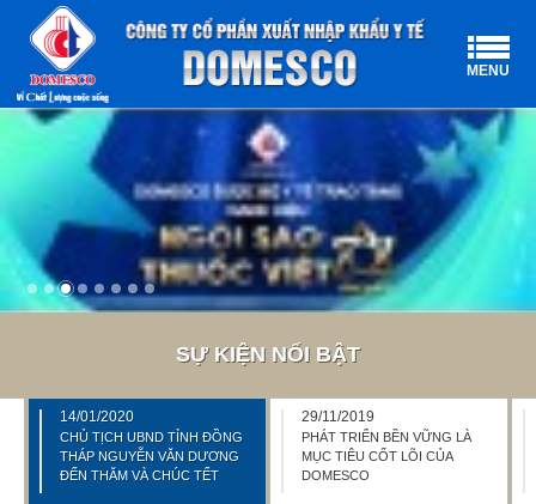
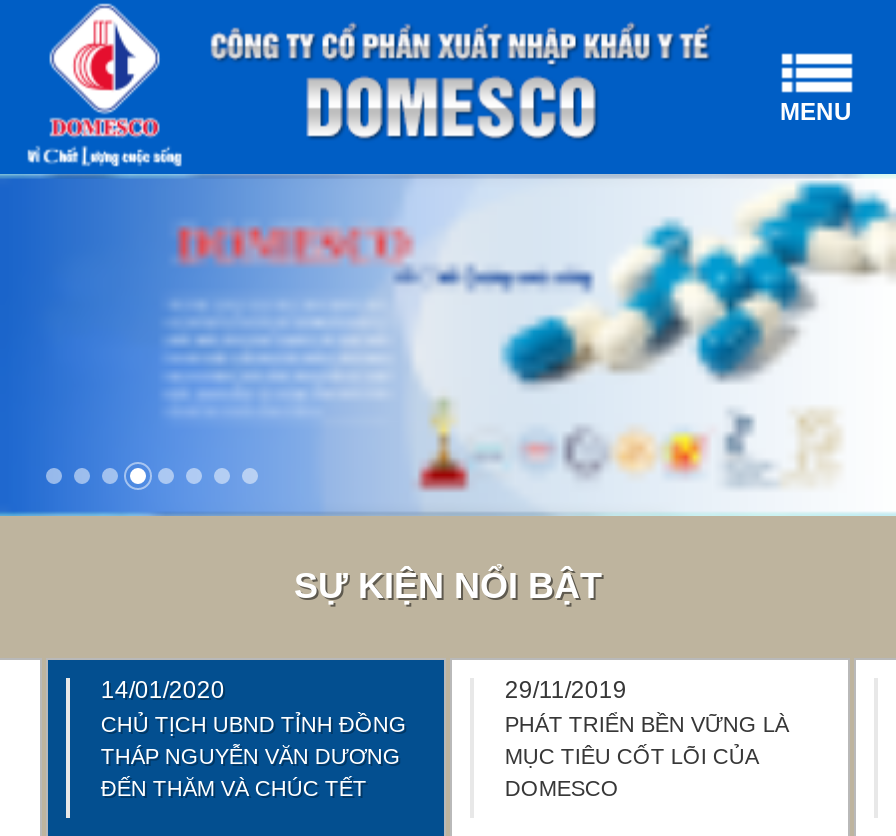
- [image]
+ [image]
